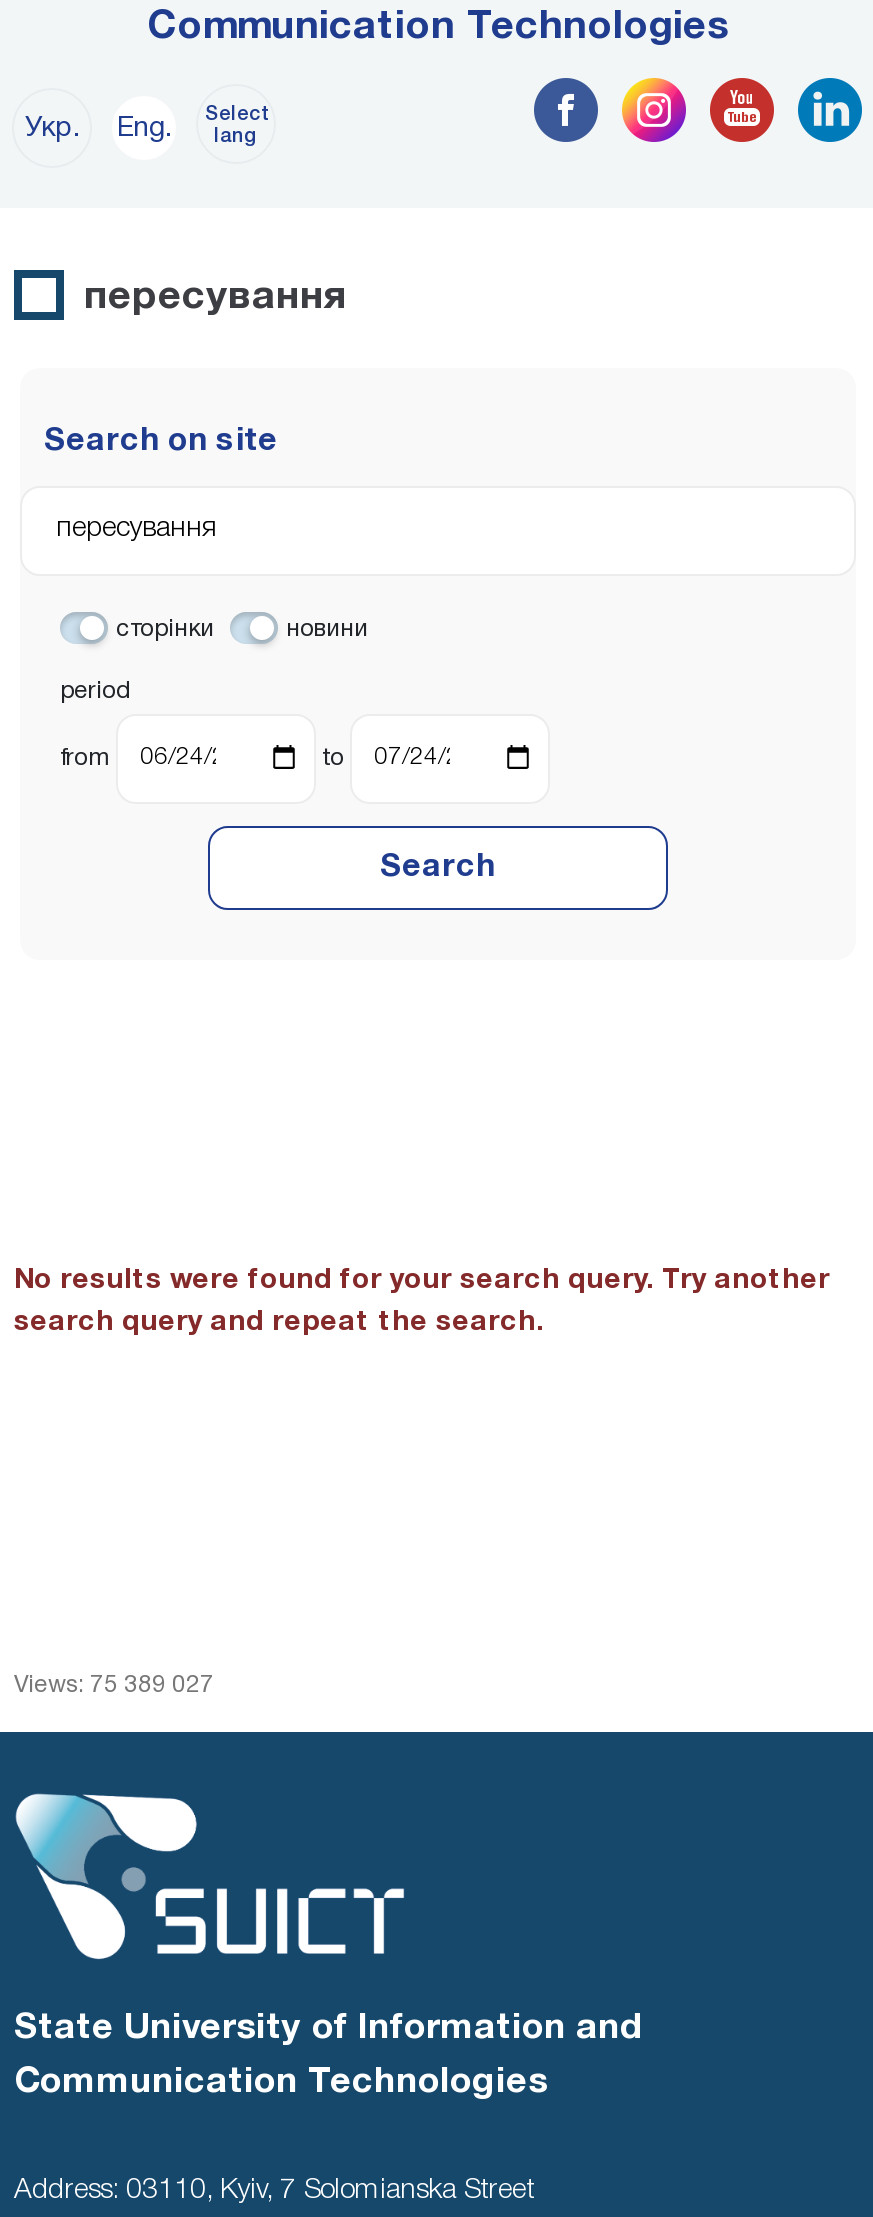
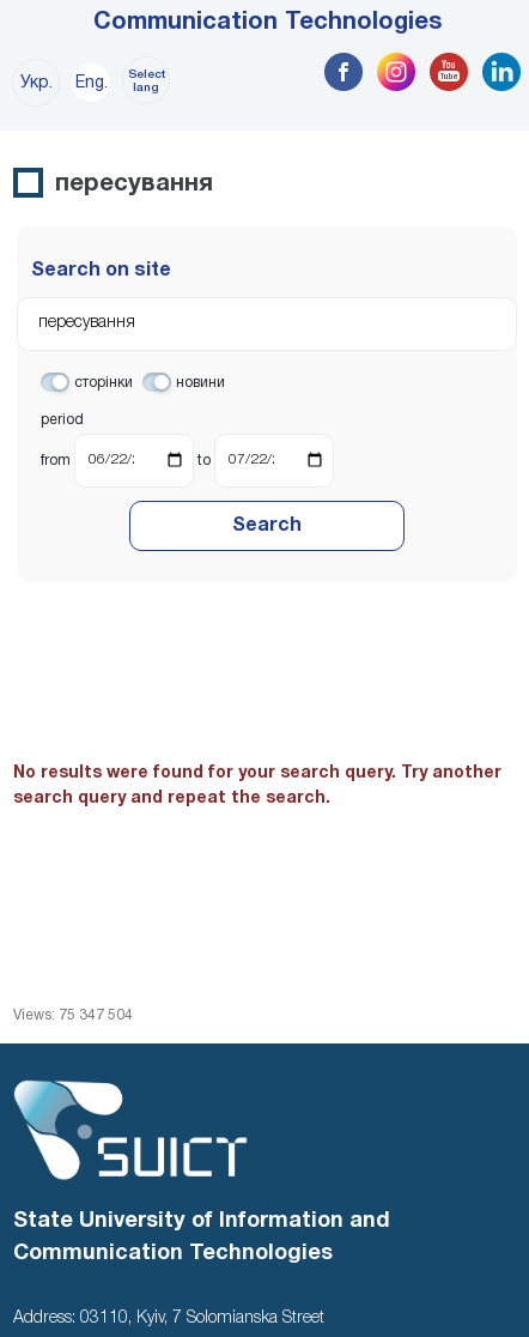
- Views: 75 389 027
+ Views: 75 347 504
